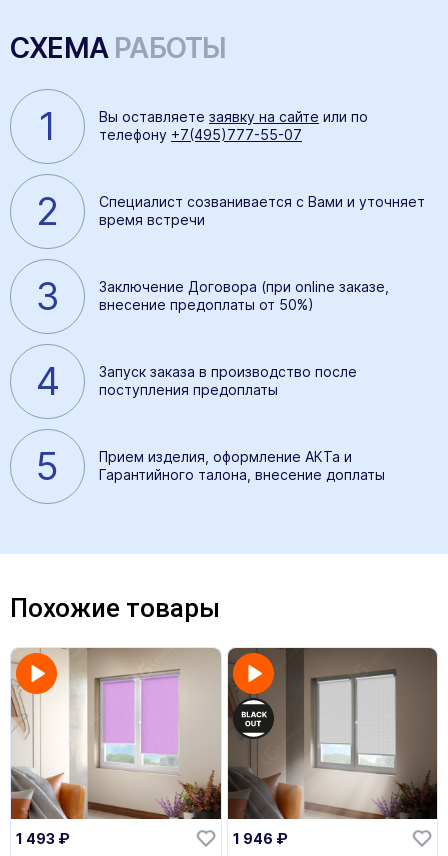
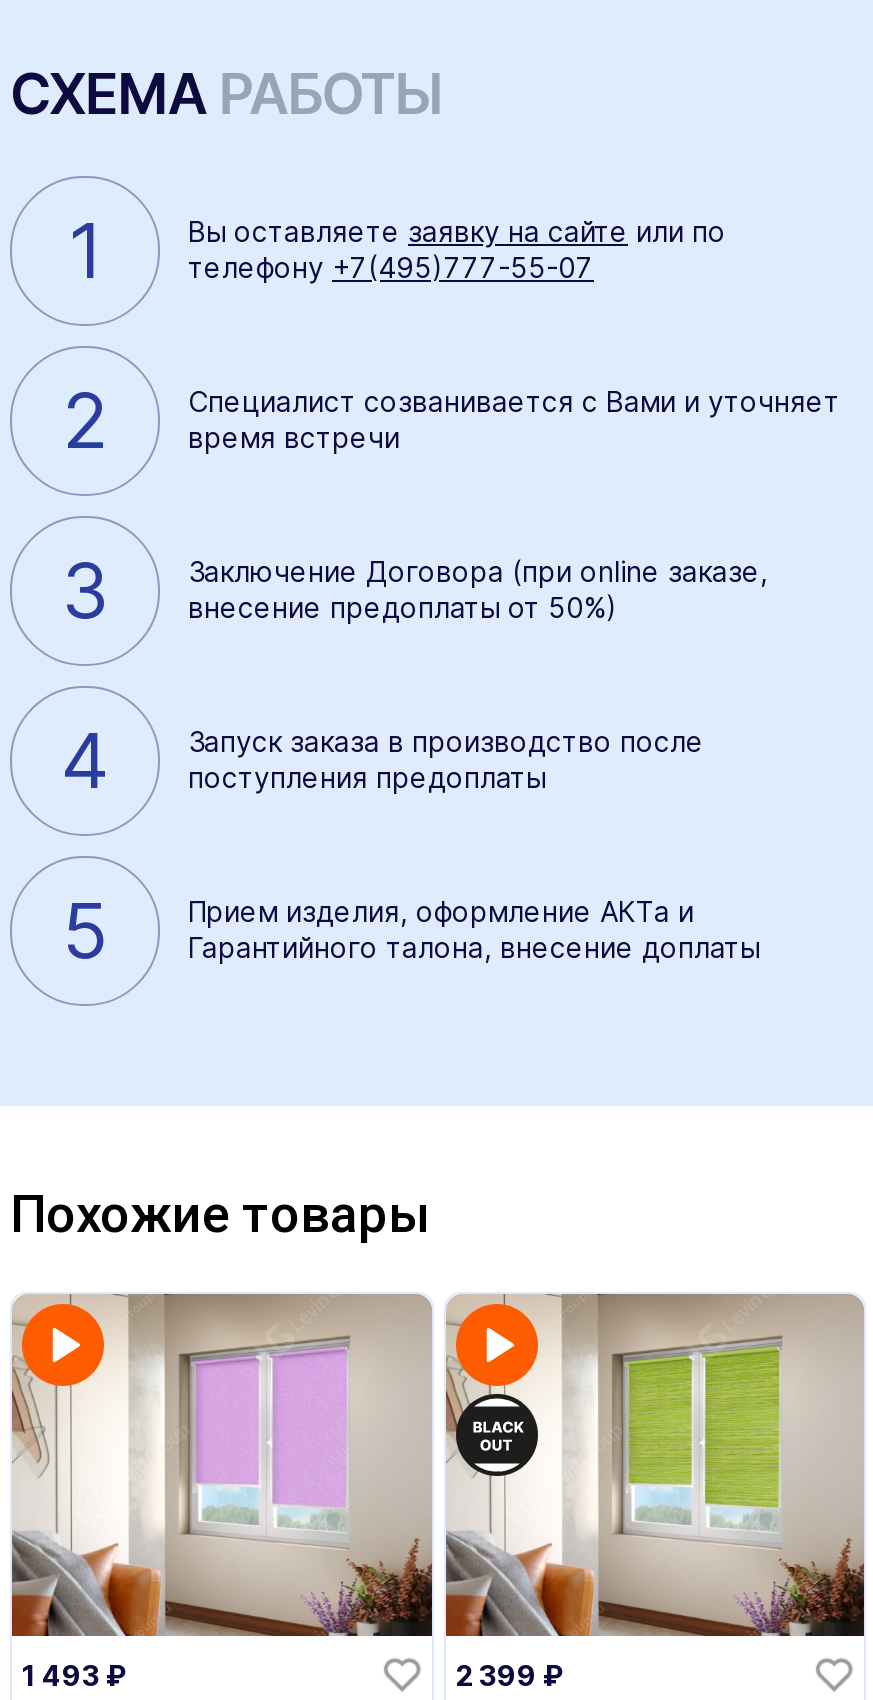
- [image]
- 1 946 ₽
+ [image]
+ 2 399 ₽
